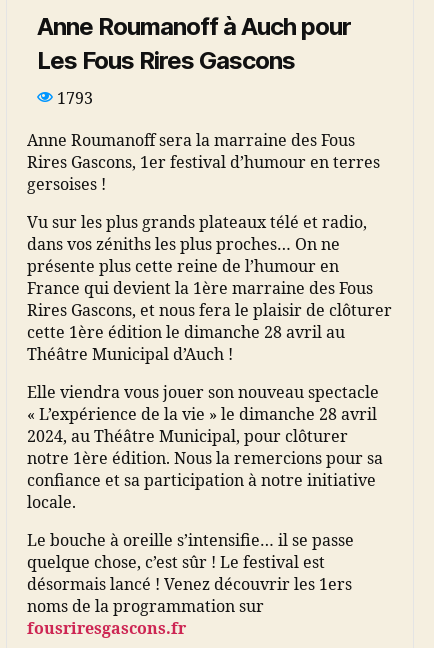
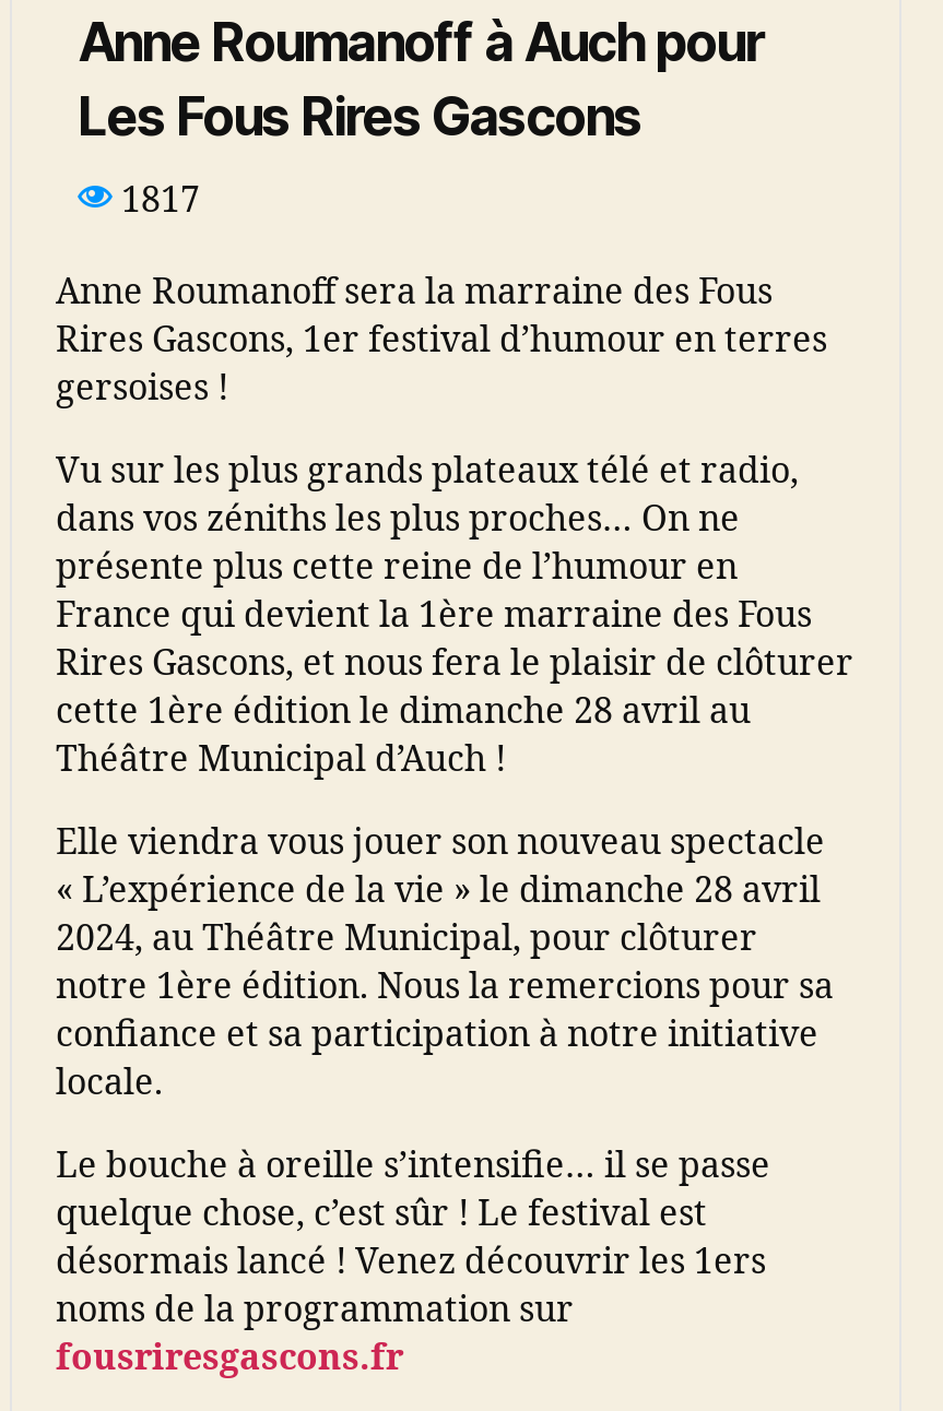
- 1793
+ 1817
